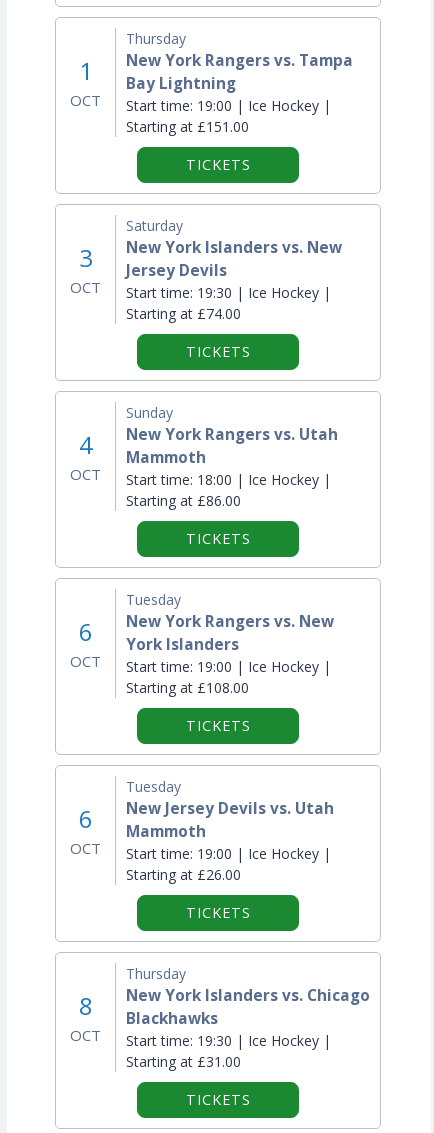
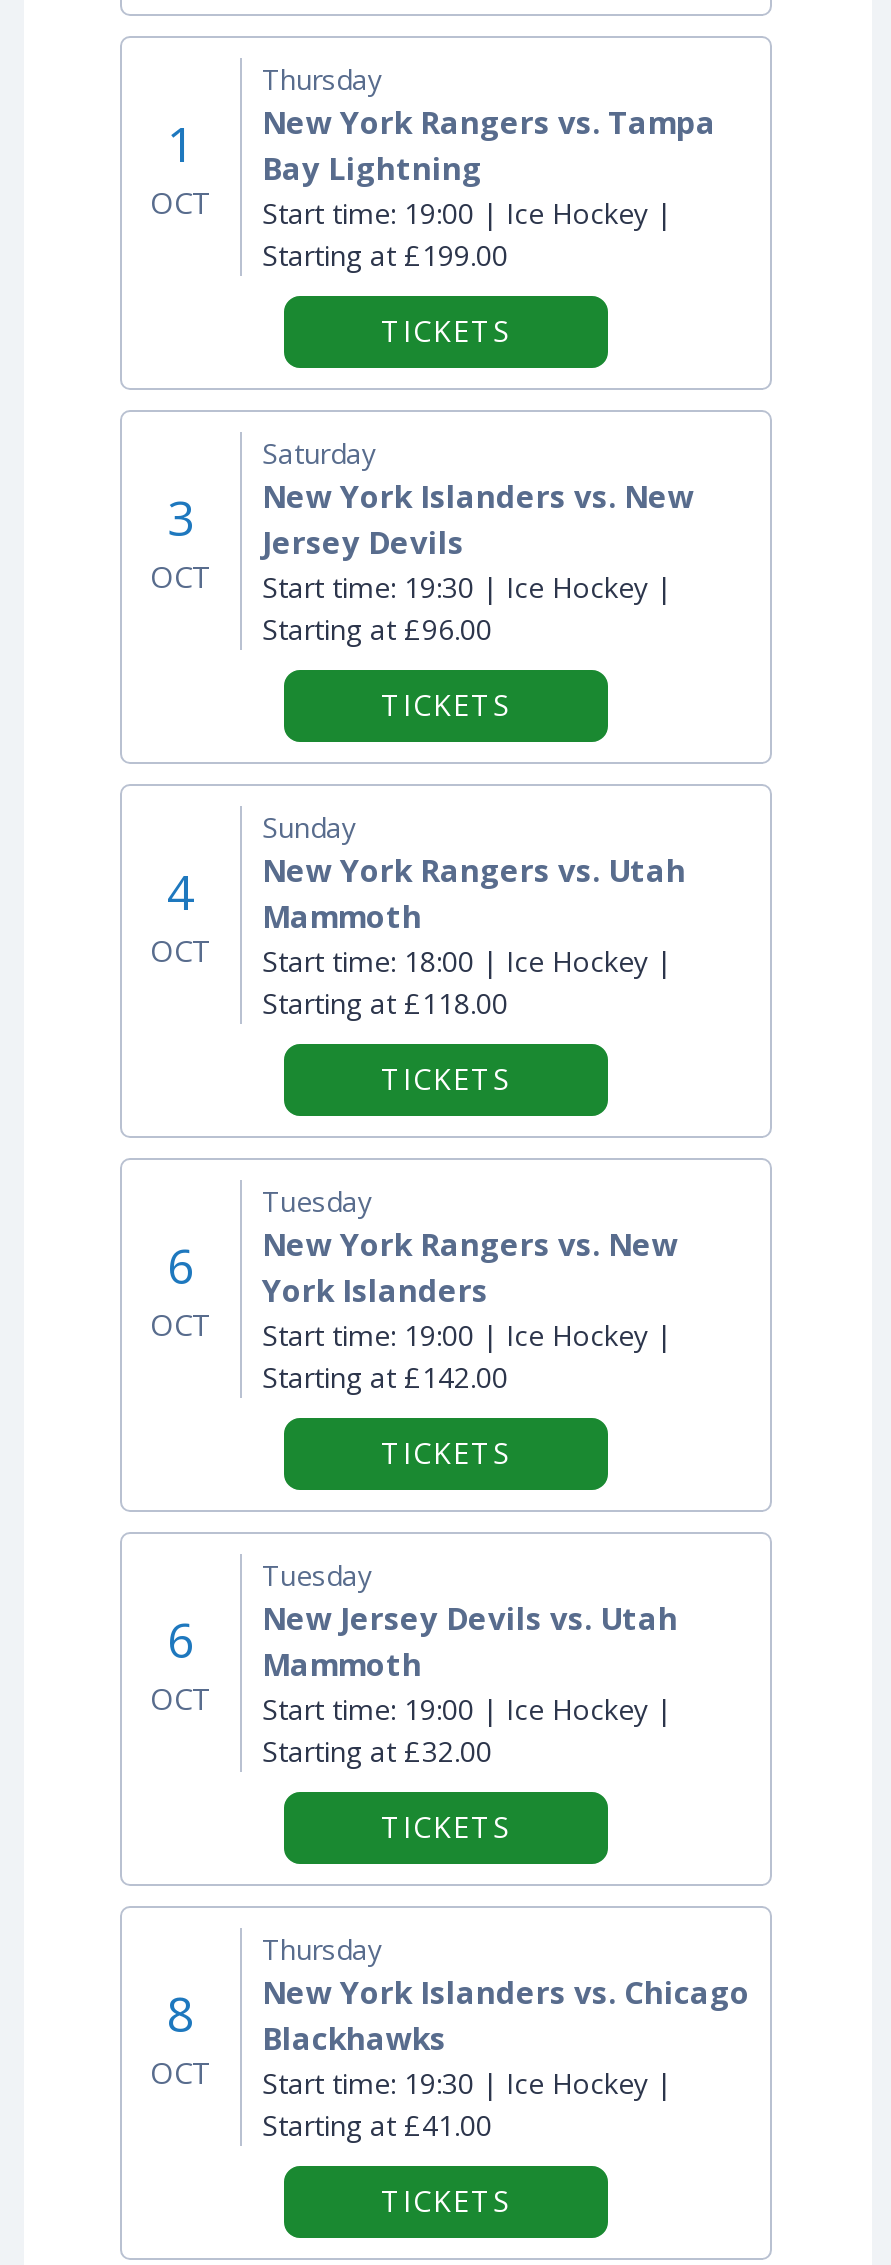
- Starting at £151.00
+ Starting at £199.00

- Starting at £74.00
+ Starting at £96.00

- Starting at £86.00
+ Starting at £118.00

- Starting at £108.00
+ Starting at £142.00

- Starting at £26.00
+ Starting at £32.00

- Starting at £31.00
+ Starting at £41.00
